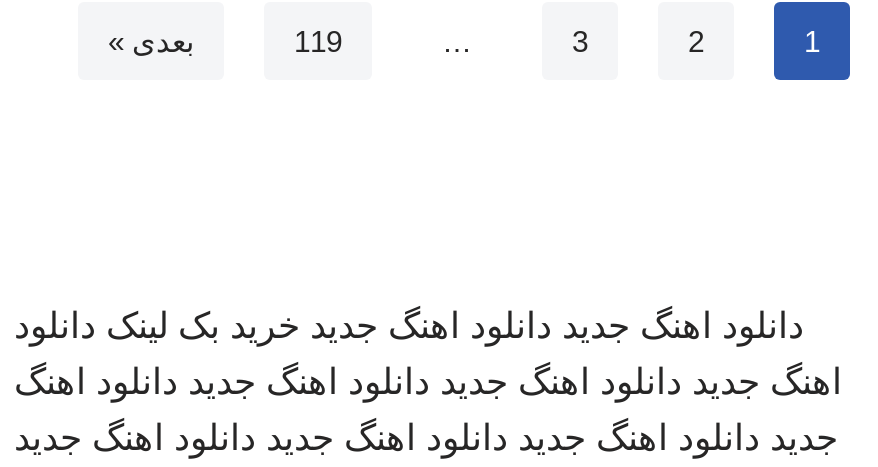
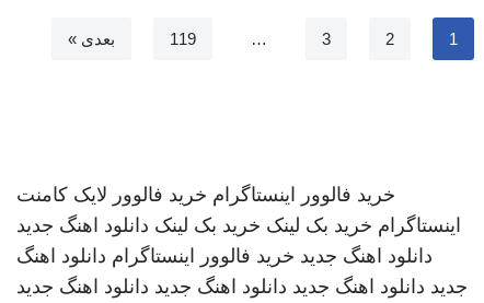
- دانلود اهنگ جدید دانلود اهنگ جدید خرید بک لینک دانلود
- اهنگ جدید دانلود اهنگ جدید دانلود اهنگ جدید دانلود اهنگ
+ خرید فالوور اینستاگرام خرید فالوور لایک کامنت
+ اینستاگرام خرید بک لینک خرید بک لینک دانلود اهنگ جدید
+ دانلود اهنگ جدید خرید فالوور اینستاگرام دانلود اهنگ
